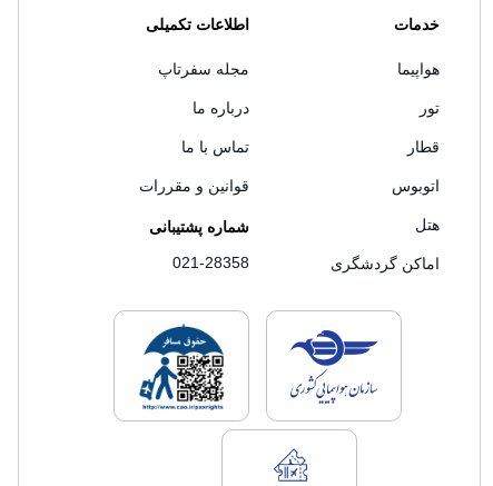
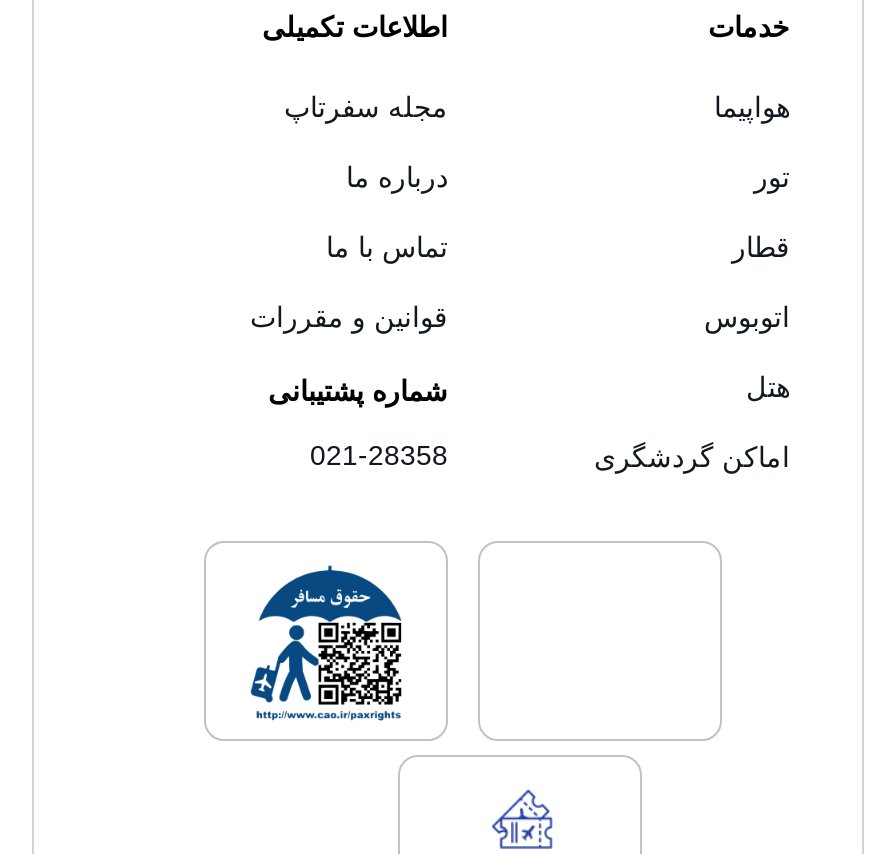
- [image]
